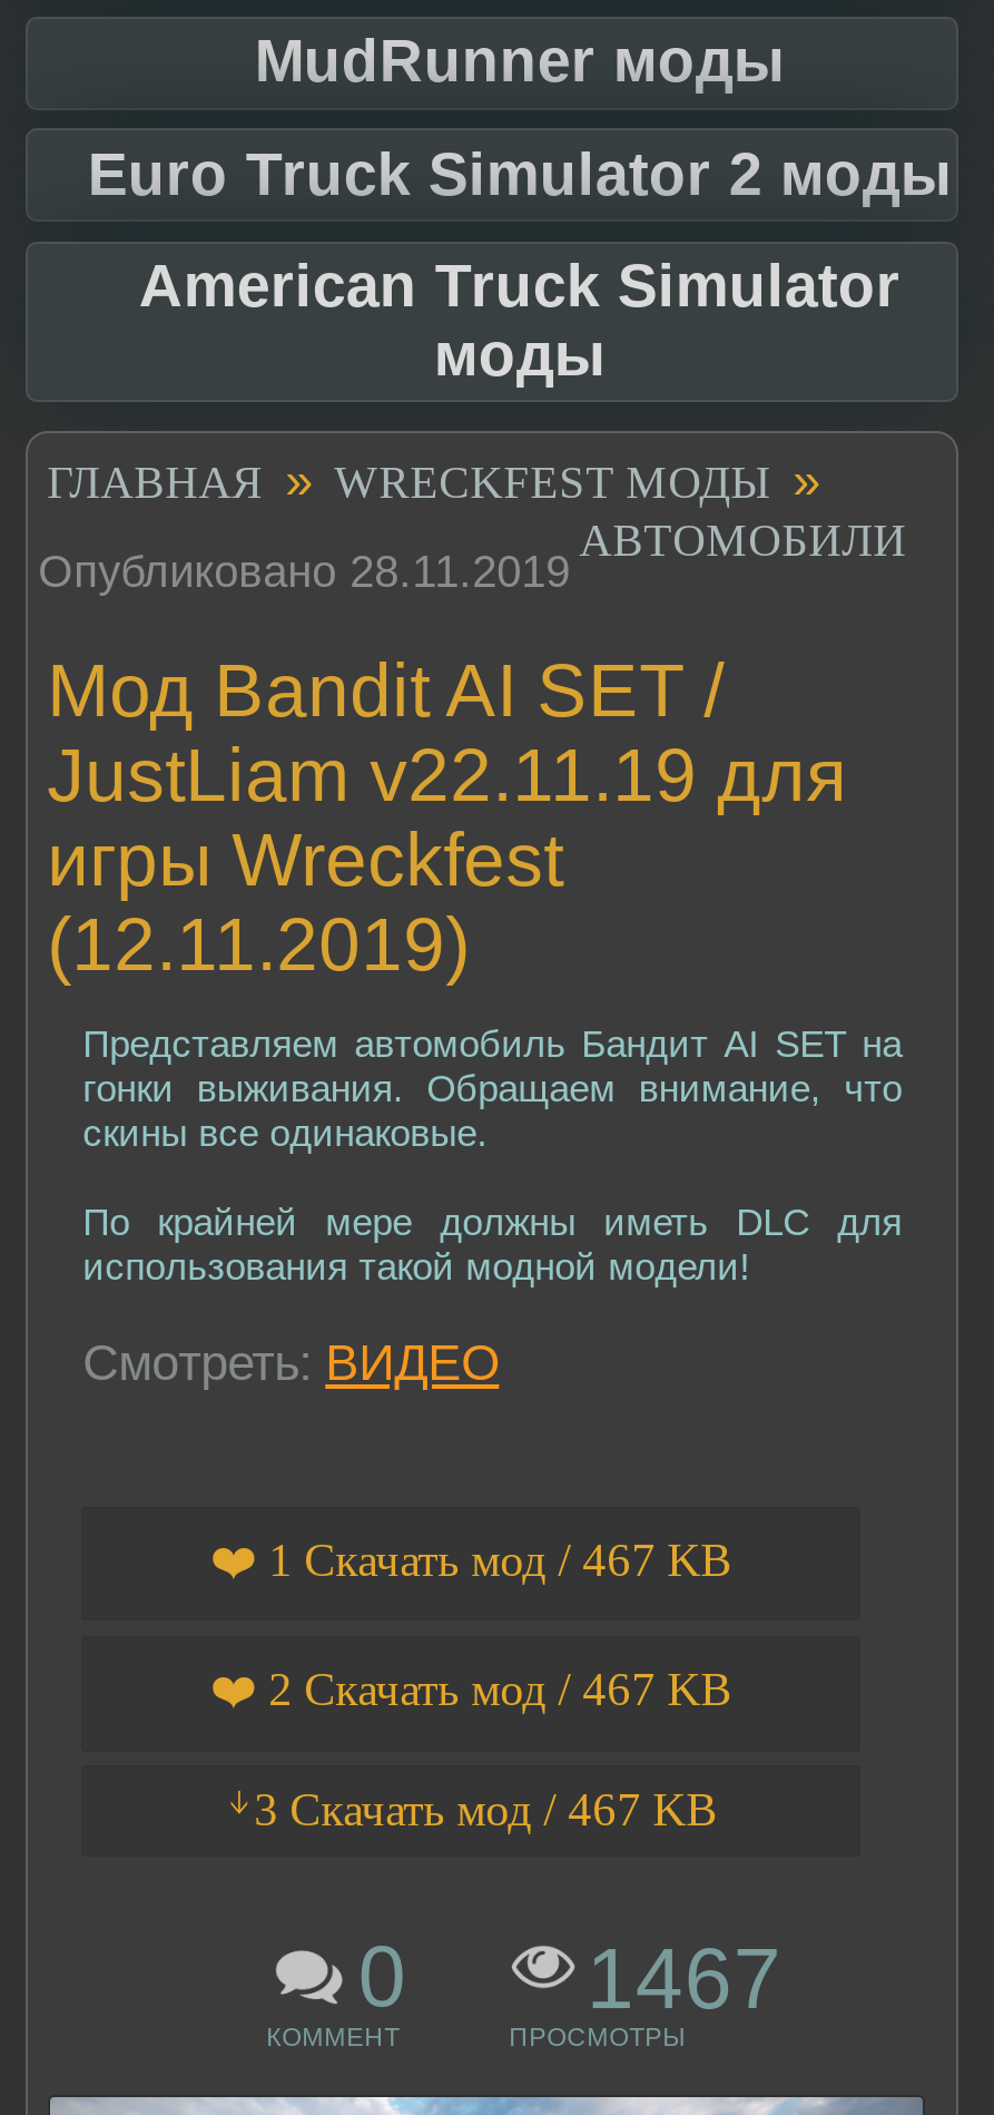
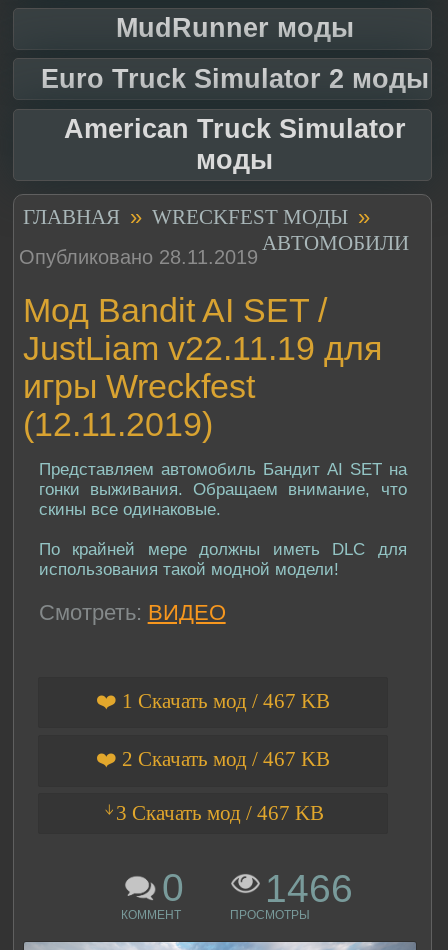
- 0 1467
+ 0 1466
